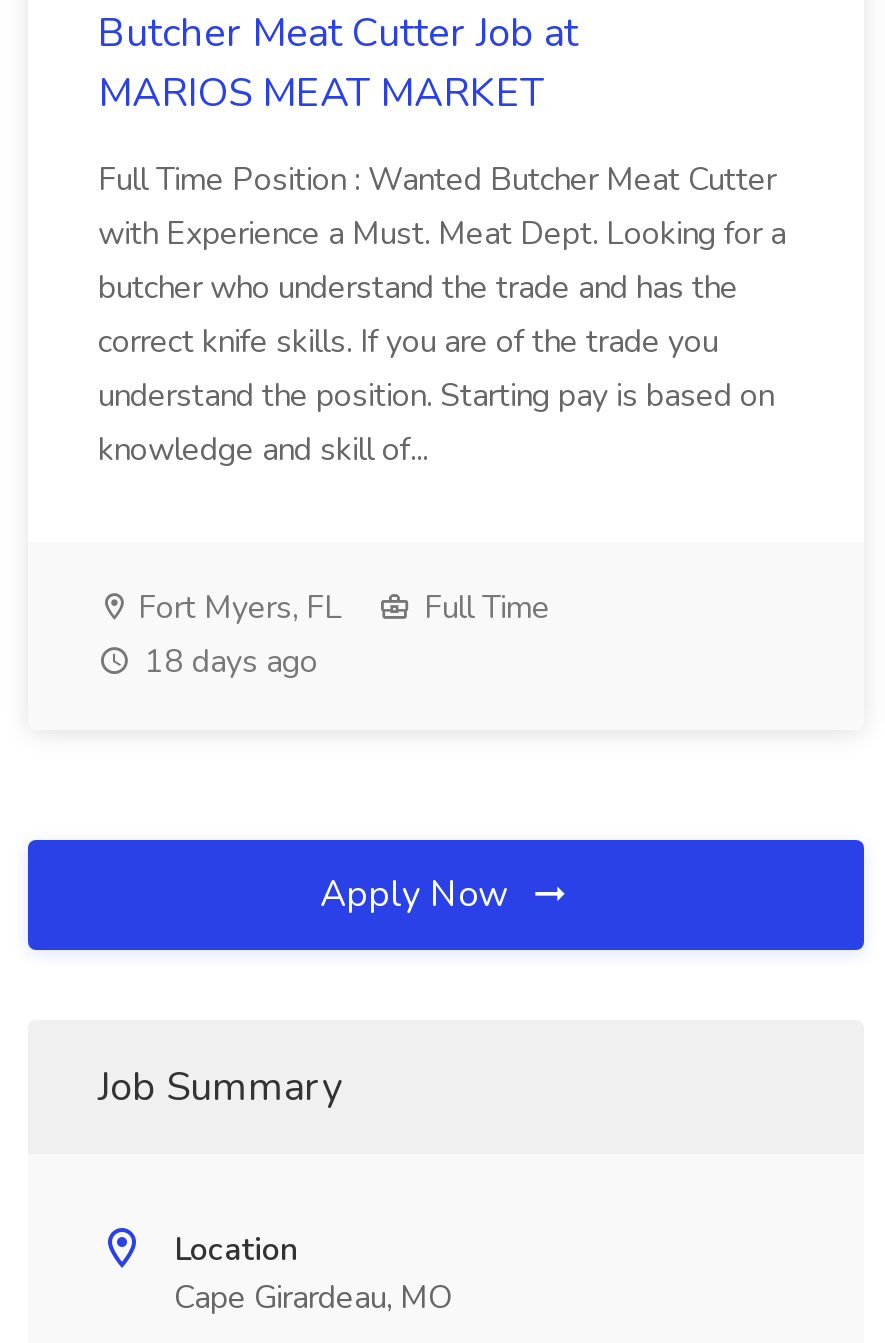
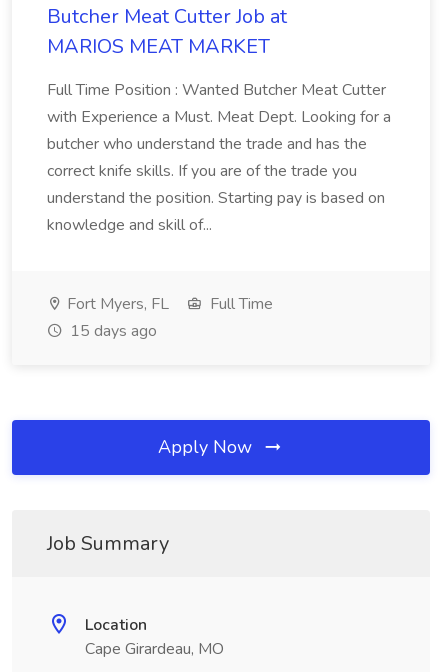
- 18 days ago
+ 15 days ago
